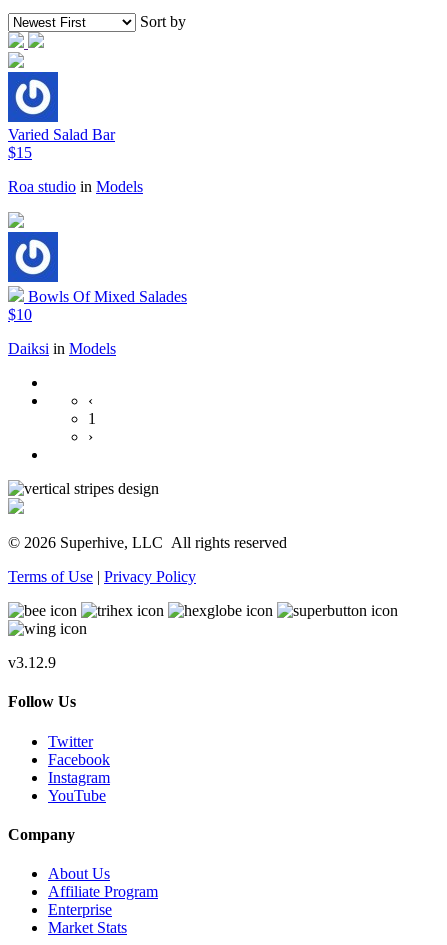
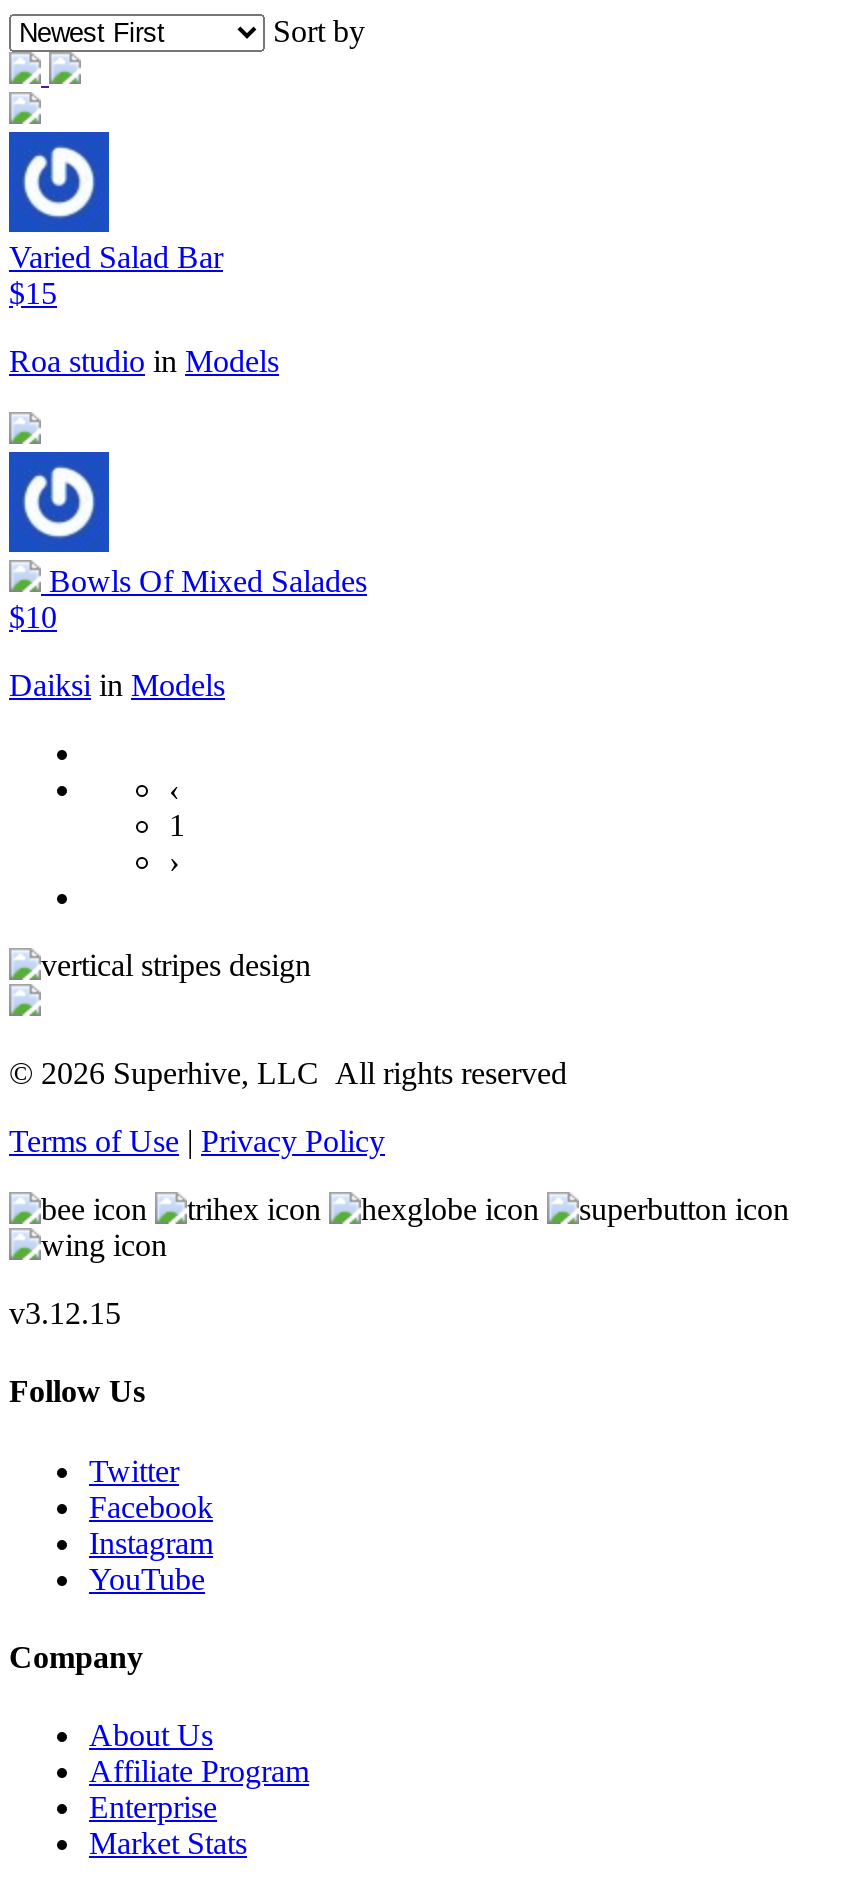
- v3.12.9
+ v3.12.15
